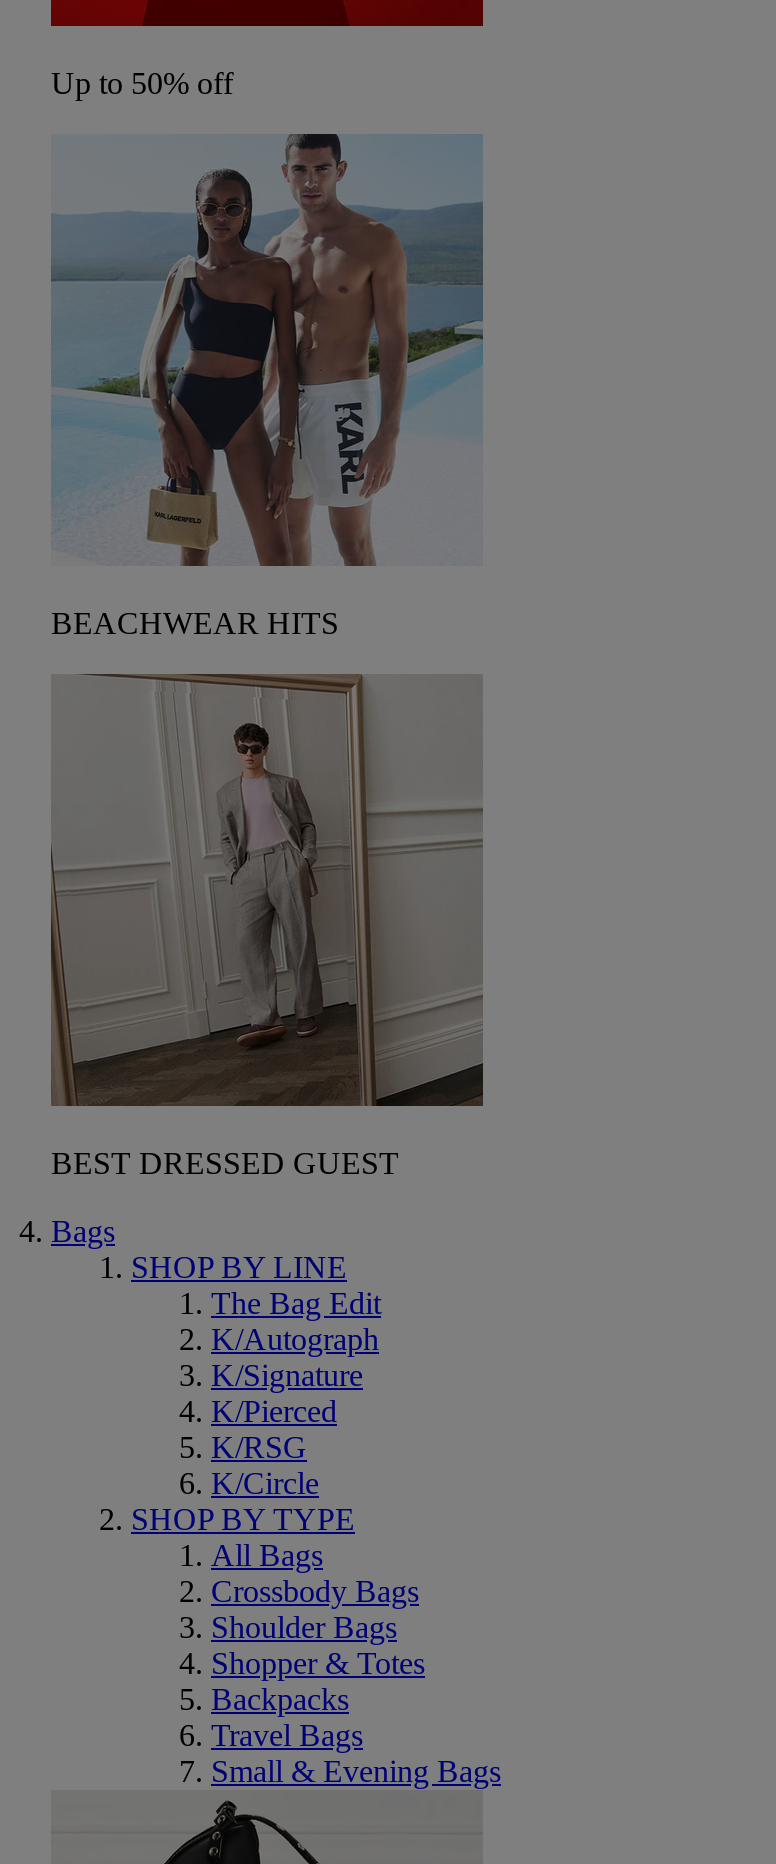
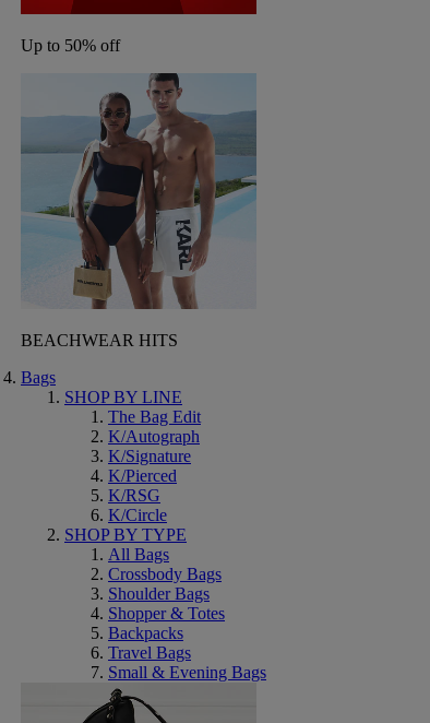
- [image]
- BEST DRESSED GUEST
